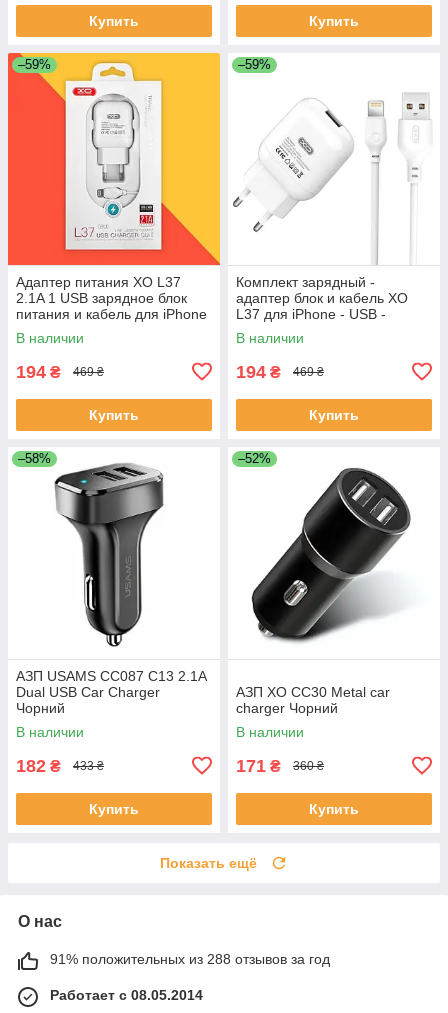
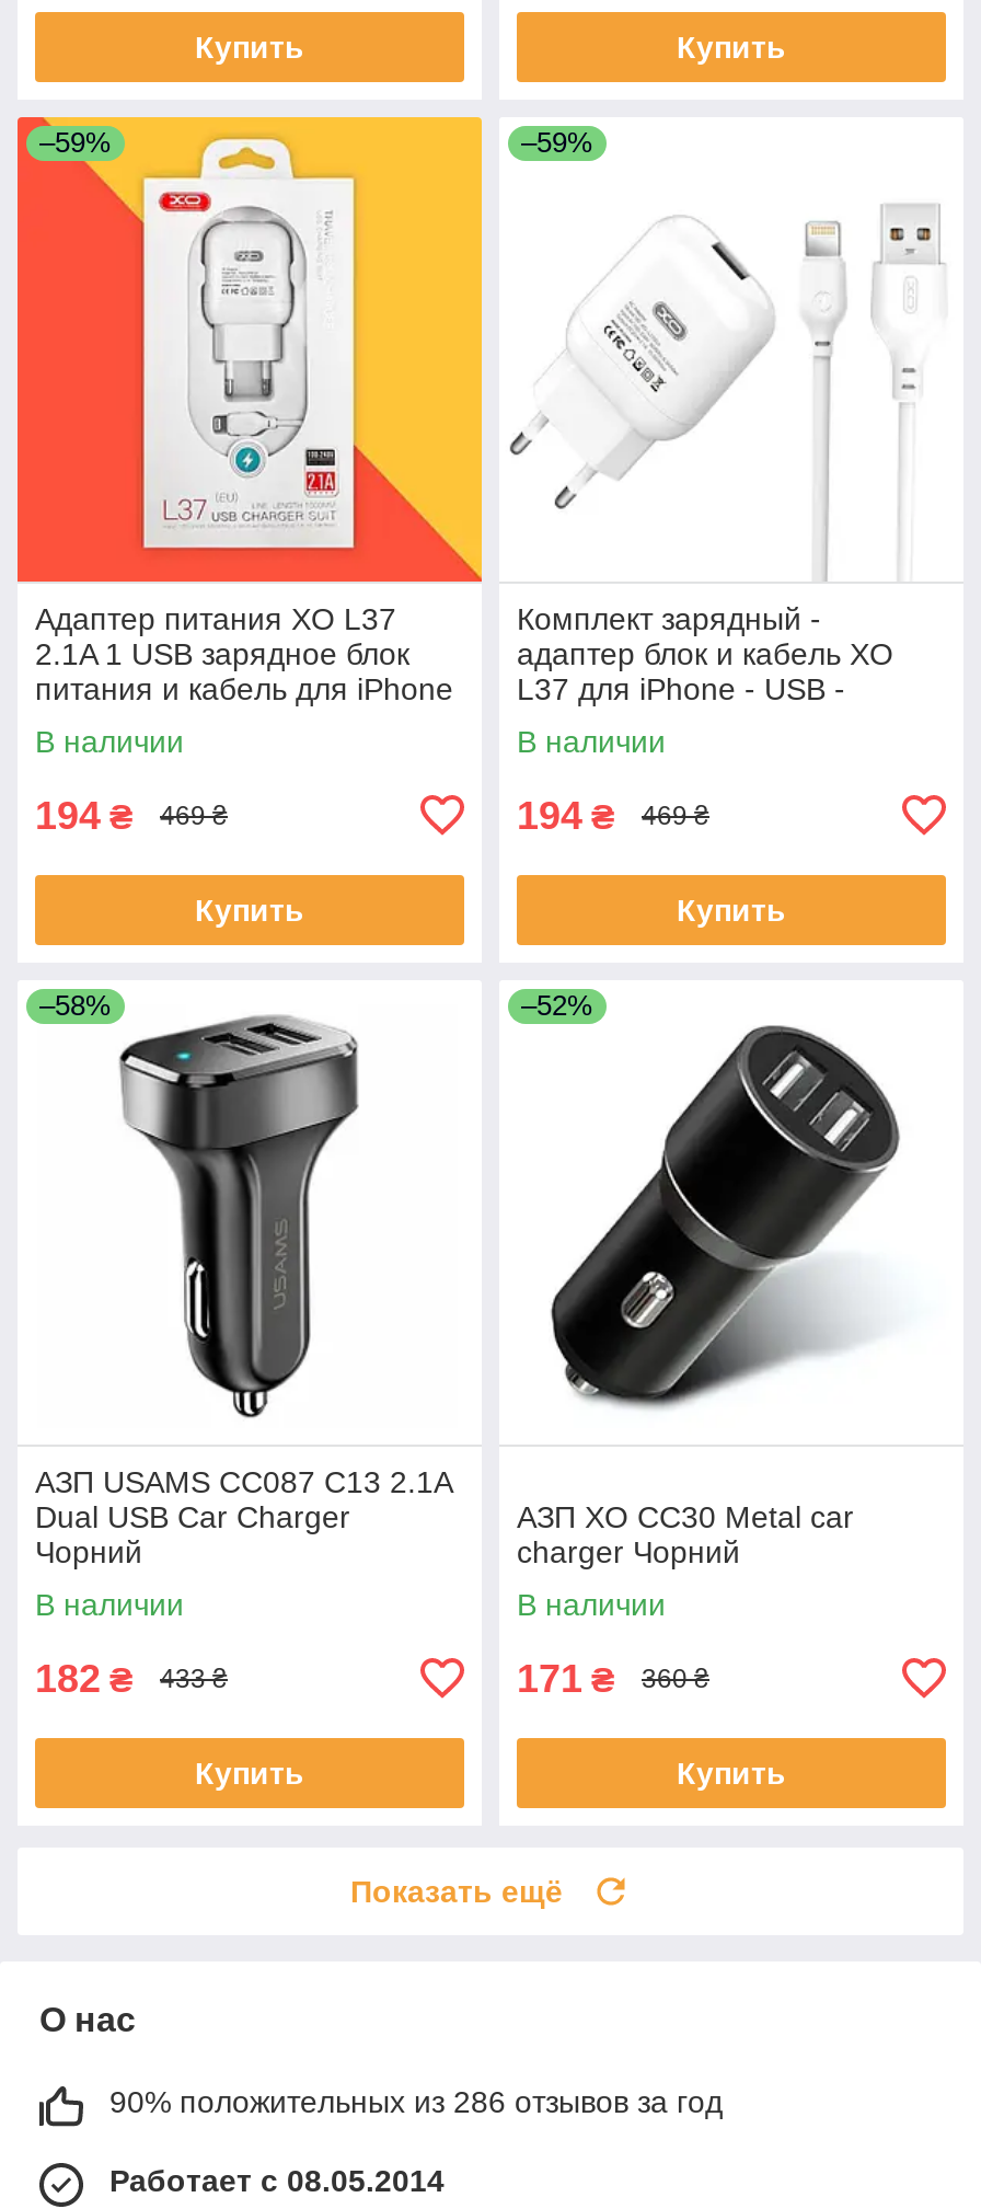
- 91% положительных из 288 отзывов за год
+ 90% положительных из 286 отзывов за год
